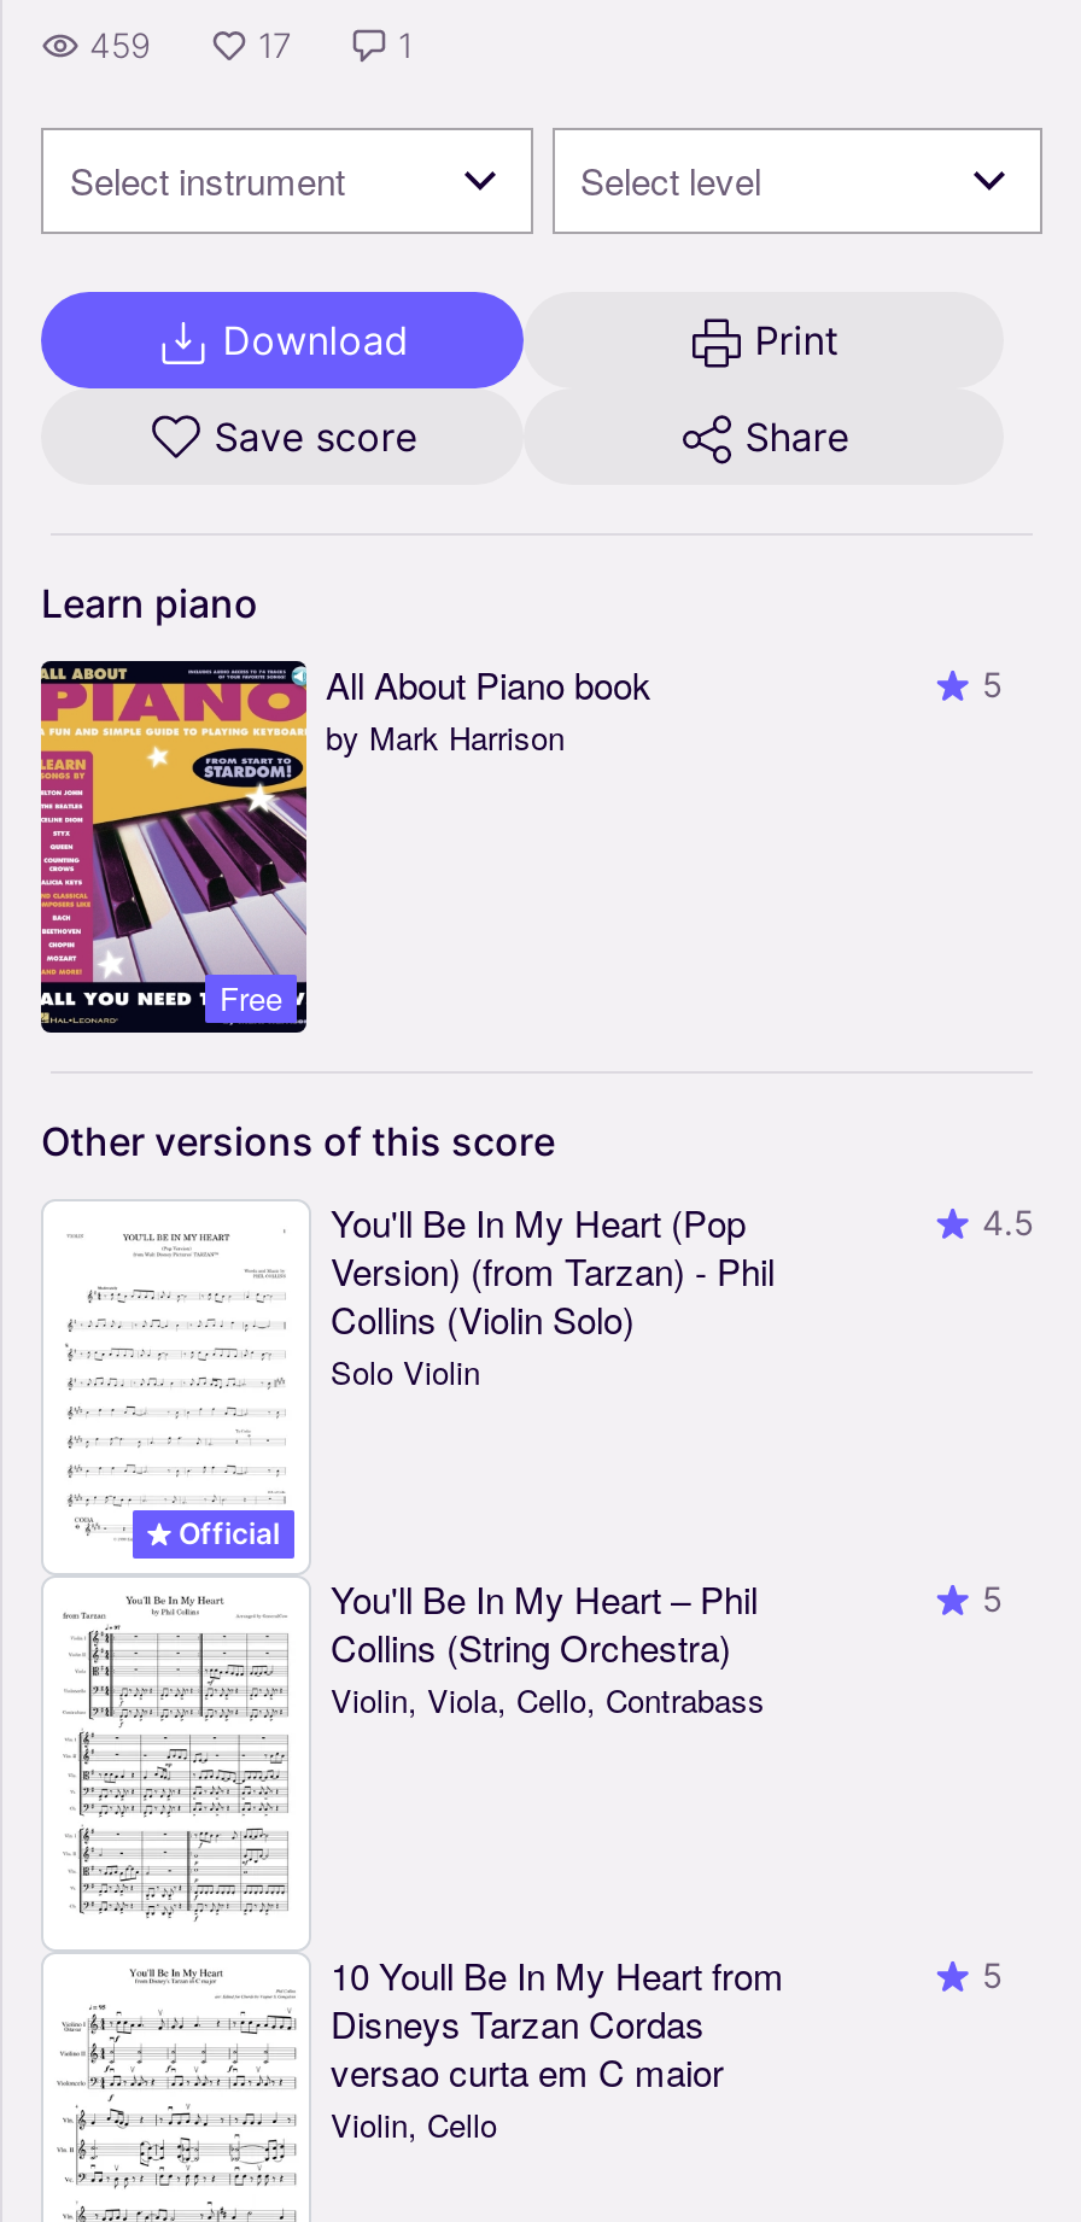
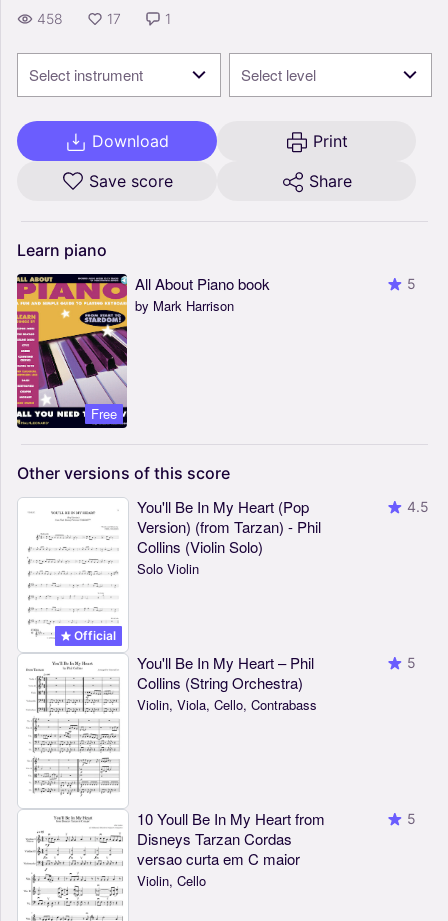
- 459
+ 458
